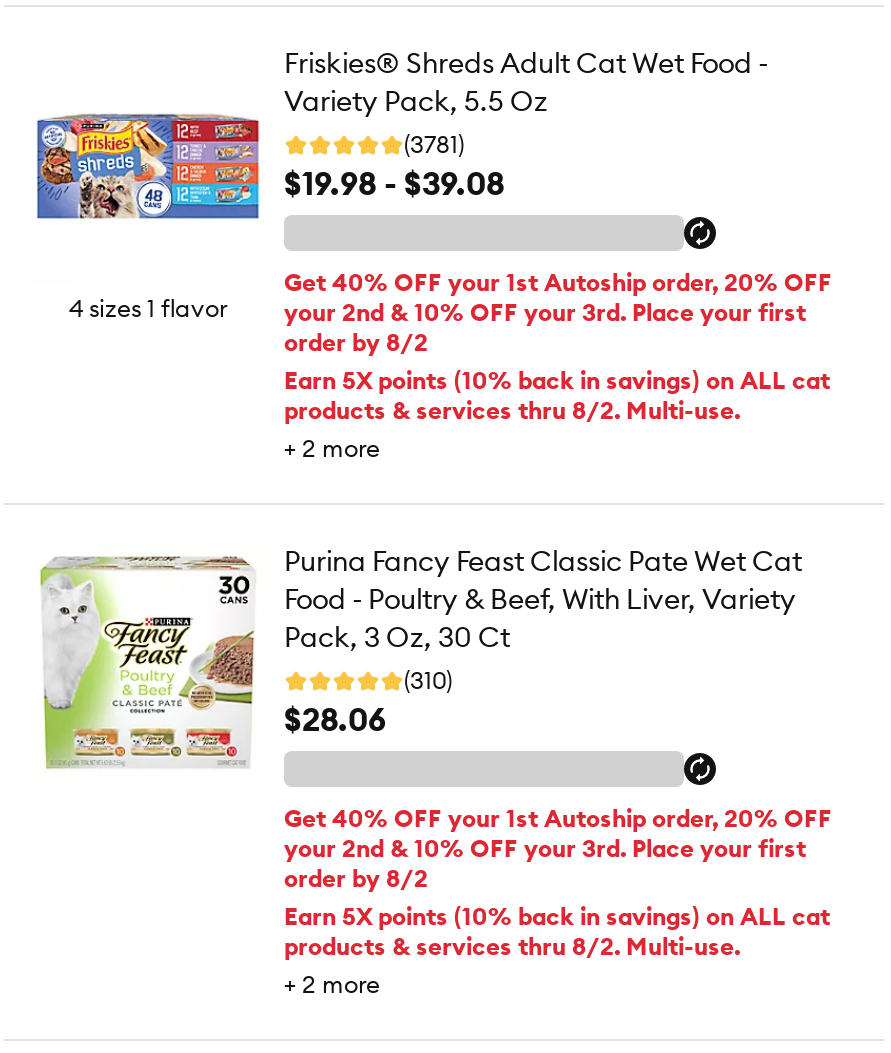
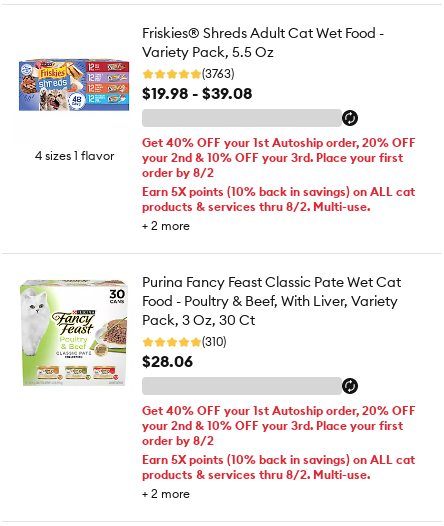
- (3781)
+ (3763)
